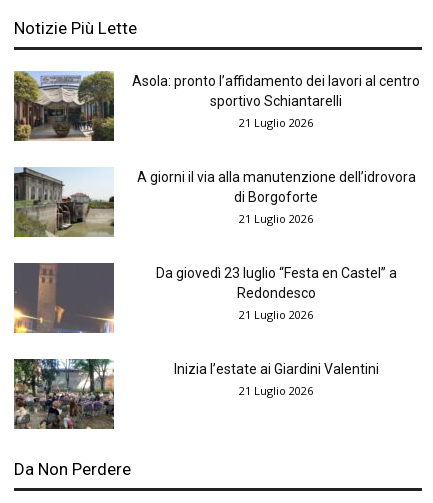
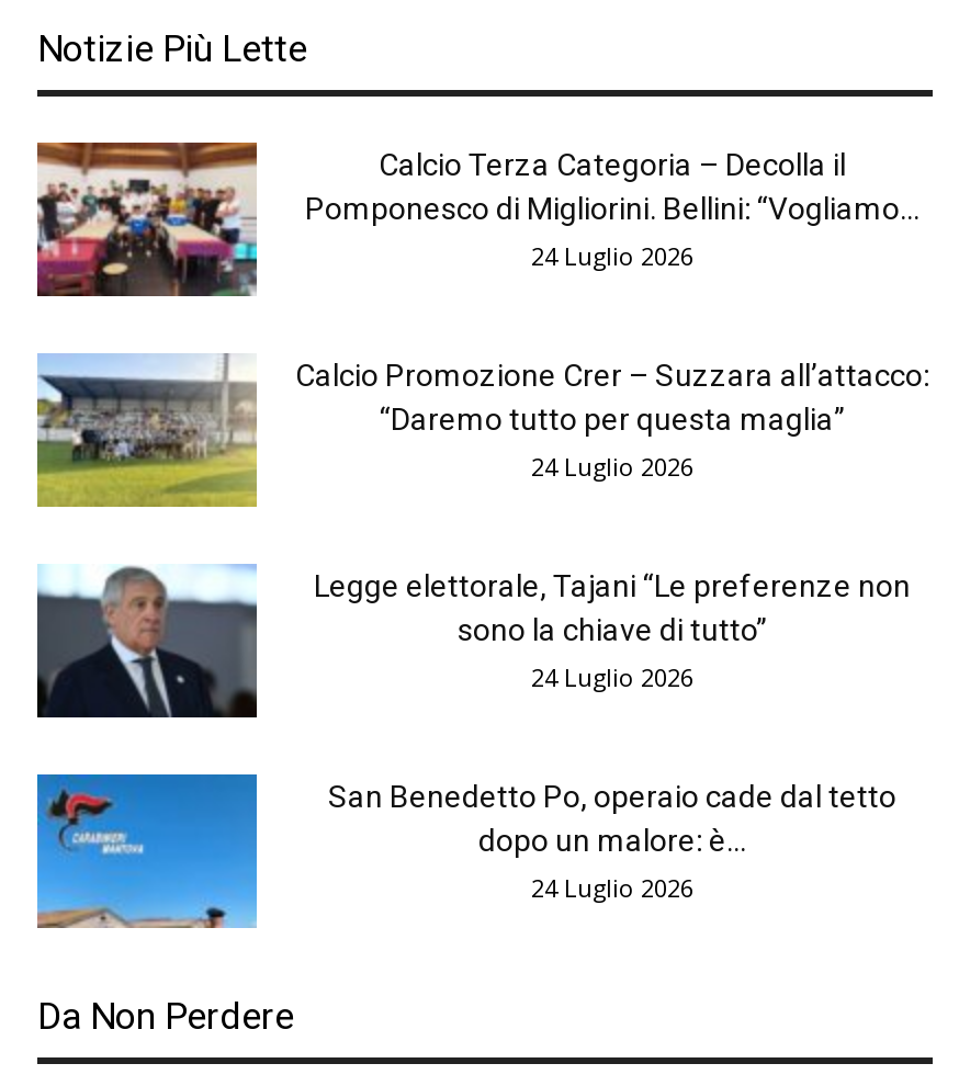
- [image]
- Asola: pronto l’affidamento dei lavori al centro
- sportivo Schiantarelli
- 21 Luglio 2026
+ [image]
+ Calcio Terza Categoria – Decolla il
+ Pomponesco di Migliorini. Bellini: “Vogliamo...
+ 24 Luglio 2026

- [image]
- A giorni il via alla manutenzione dell’idrovora
- di Borgoforte
- 21 Luglio 2026
+ [image]
+ Calcio Promozione Crer – Suzzara all’attacco:
+ “Daremo tutto per questa maglia”
+ 24 Luglio 2026

- [image]
+ [image]

- Da giovedì 23 luglio “Festa en Castel” a
- Redondesco
- 21 Luglio 2026
+ Legge elettorale, Tajani “Le preferenze non
+ sono la chiave di tutto”
+ 24 Luglio 2026

- [image]
+ [image]

- Inizia l’estate ai Giardini Valentini
- 21 Luglio 2026
+ San Benedetto Po, operaio cade dal tetto
+ dopo un malore: è...
+ 24 Luglio 2026
